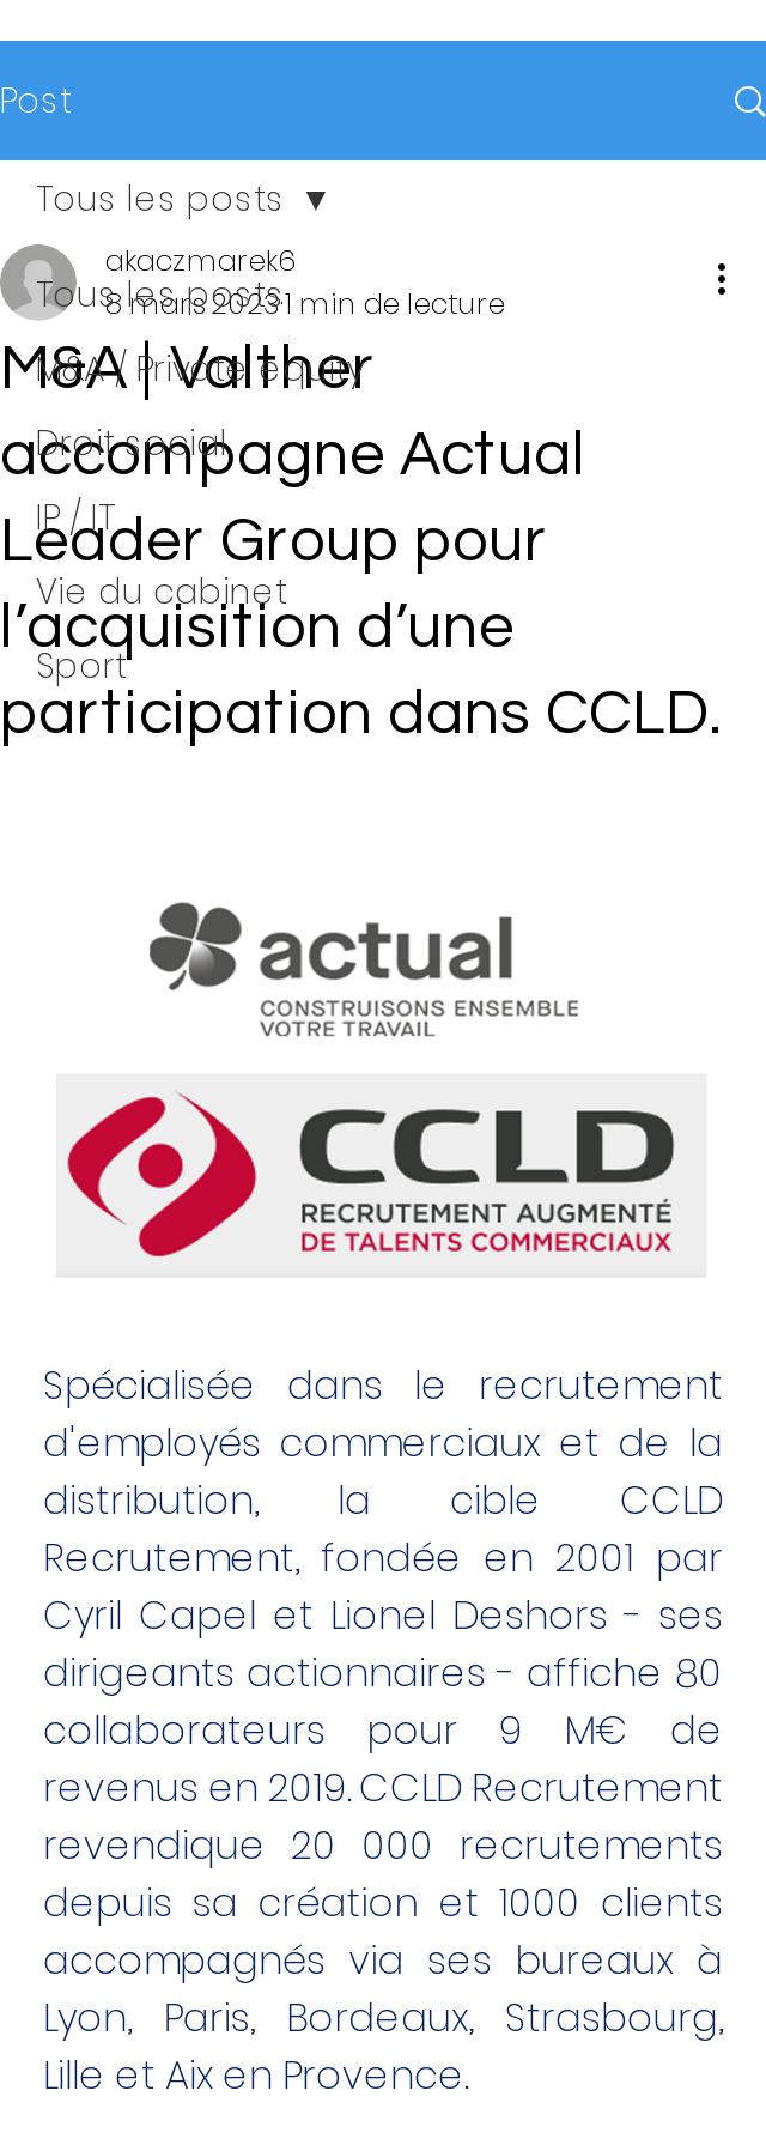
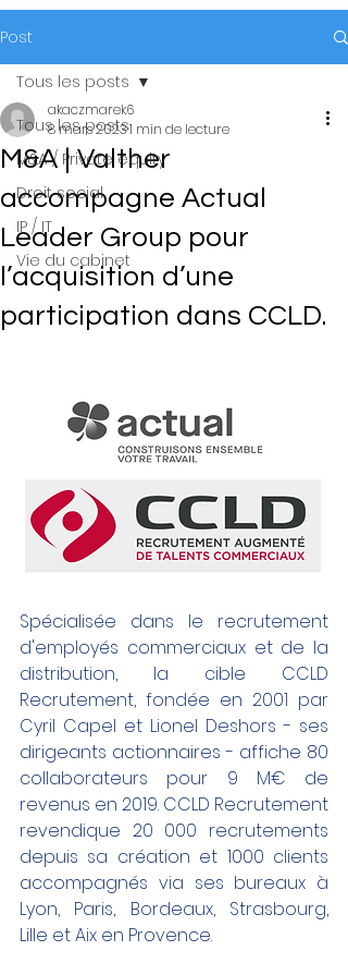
- Sport
